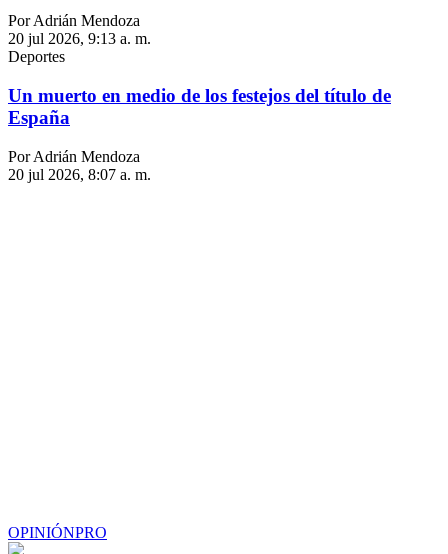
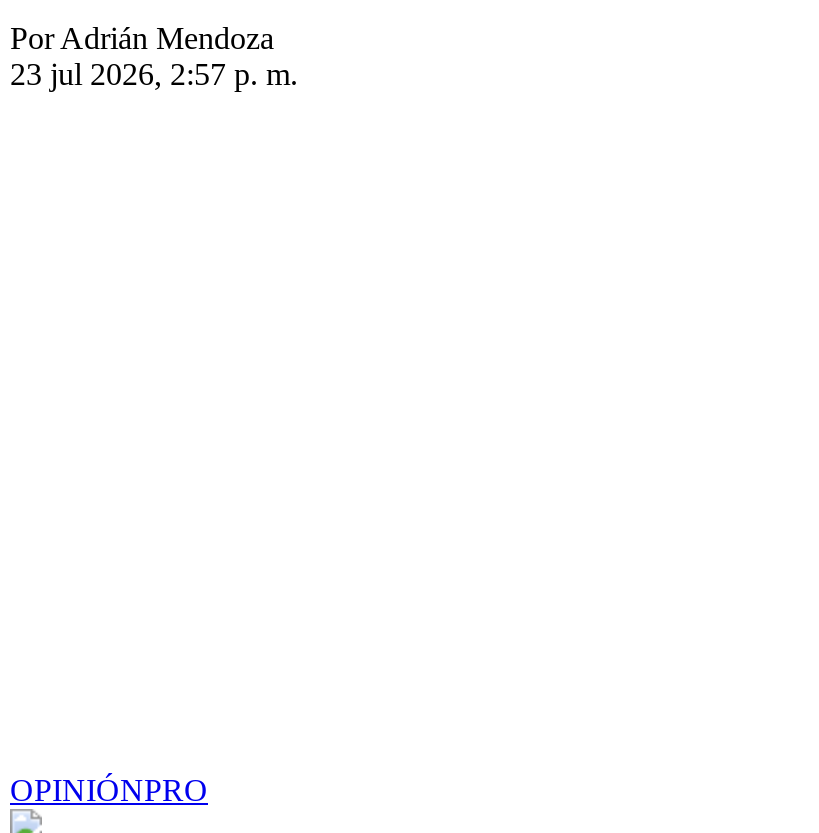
- 20 jul 2026, 9:13 a. m.
- Deportes
- Un muerto en medio de los festejos del título de
- España
- Por Adrián Mendoza
- 20 jul 2026, 8:07 a. m.
+ 23 jul 2026, 2:57 p. m.
